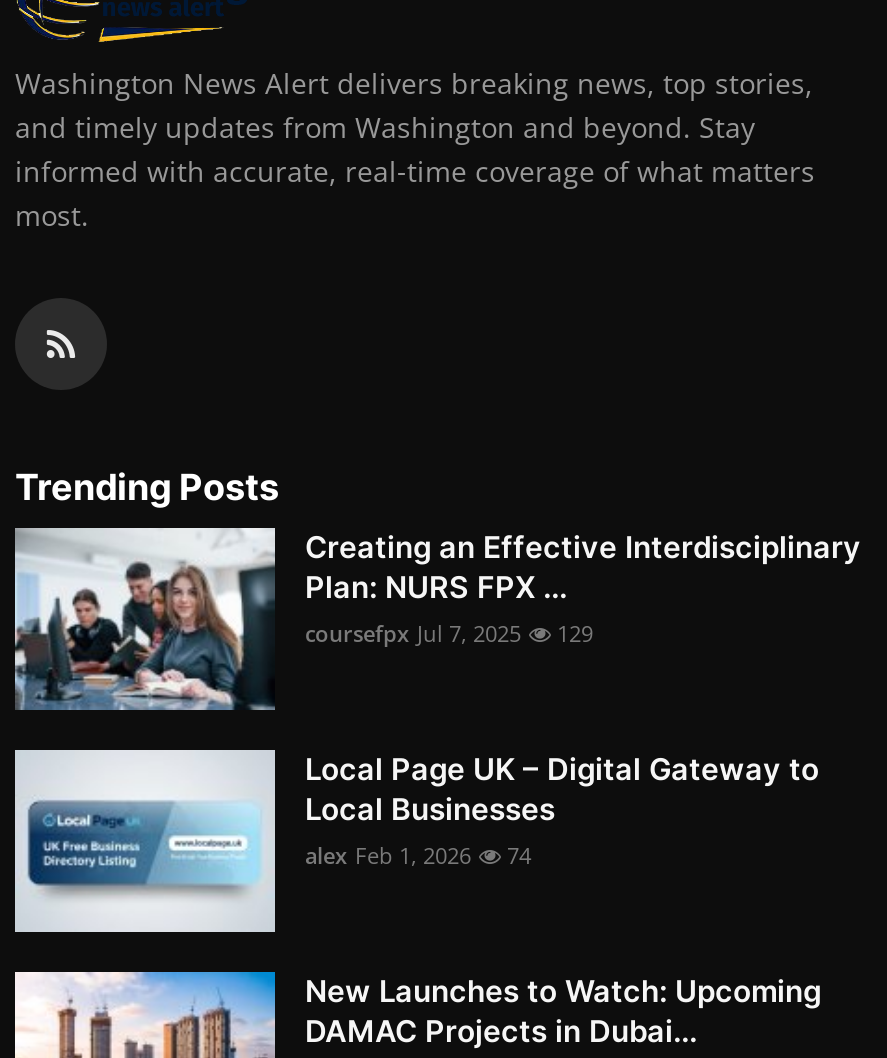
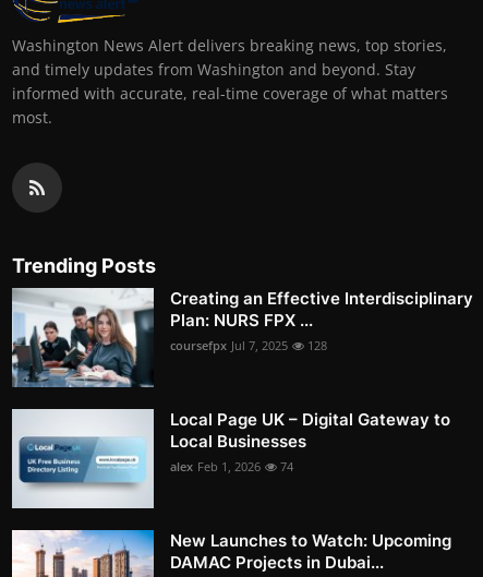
- coursefpx Jul 7, 2025 129
+ coursefpx Jul 7, 2025 128
